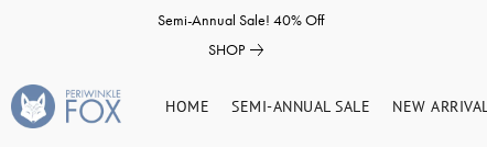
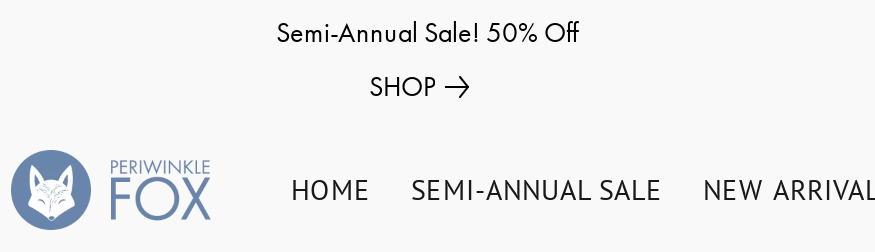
- Semi-Annual Sale! 40% Off
+ Semi-Annual Sale! 50% Off
